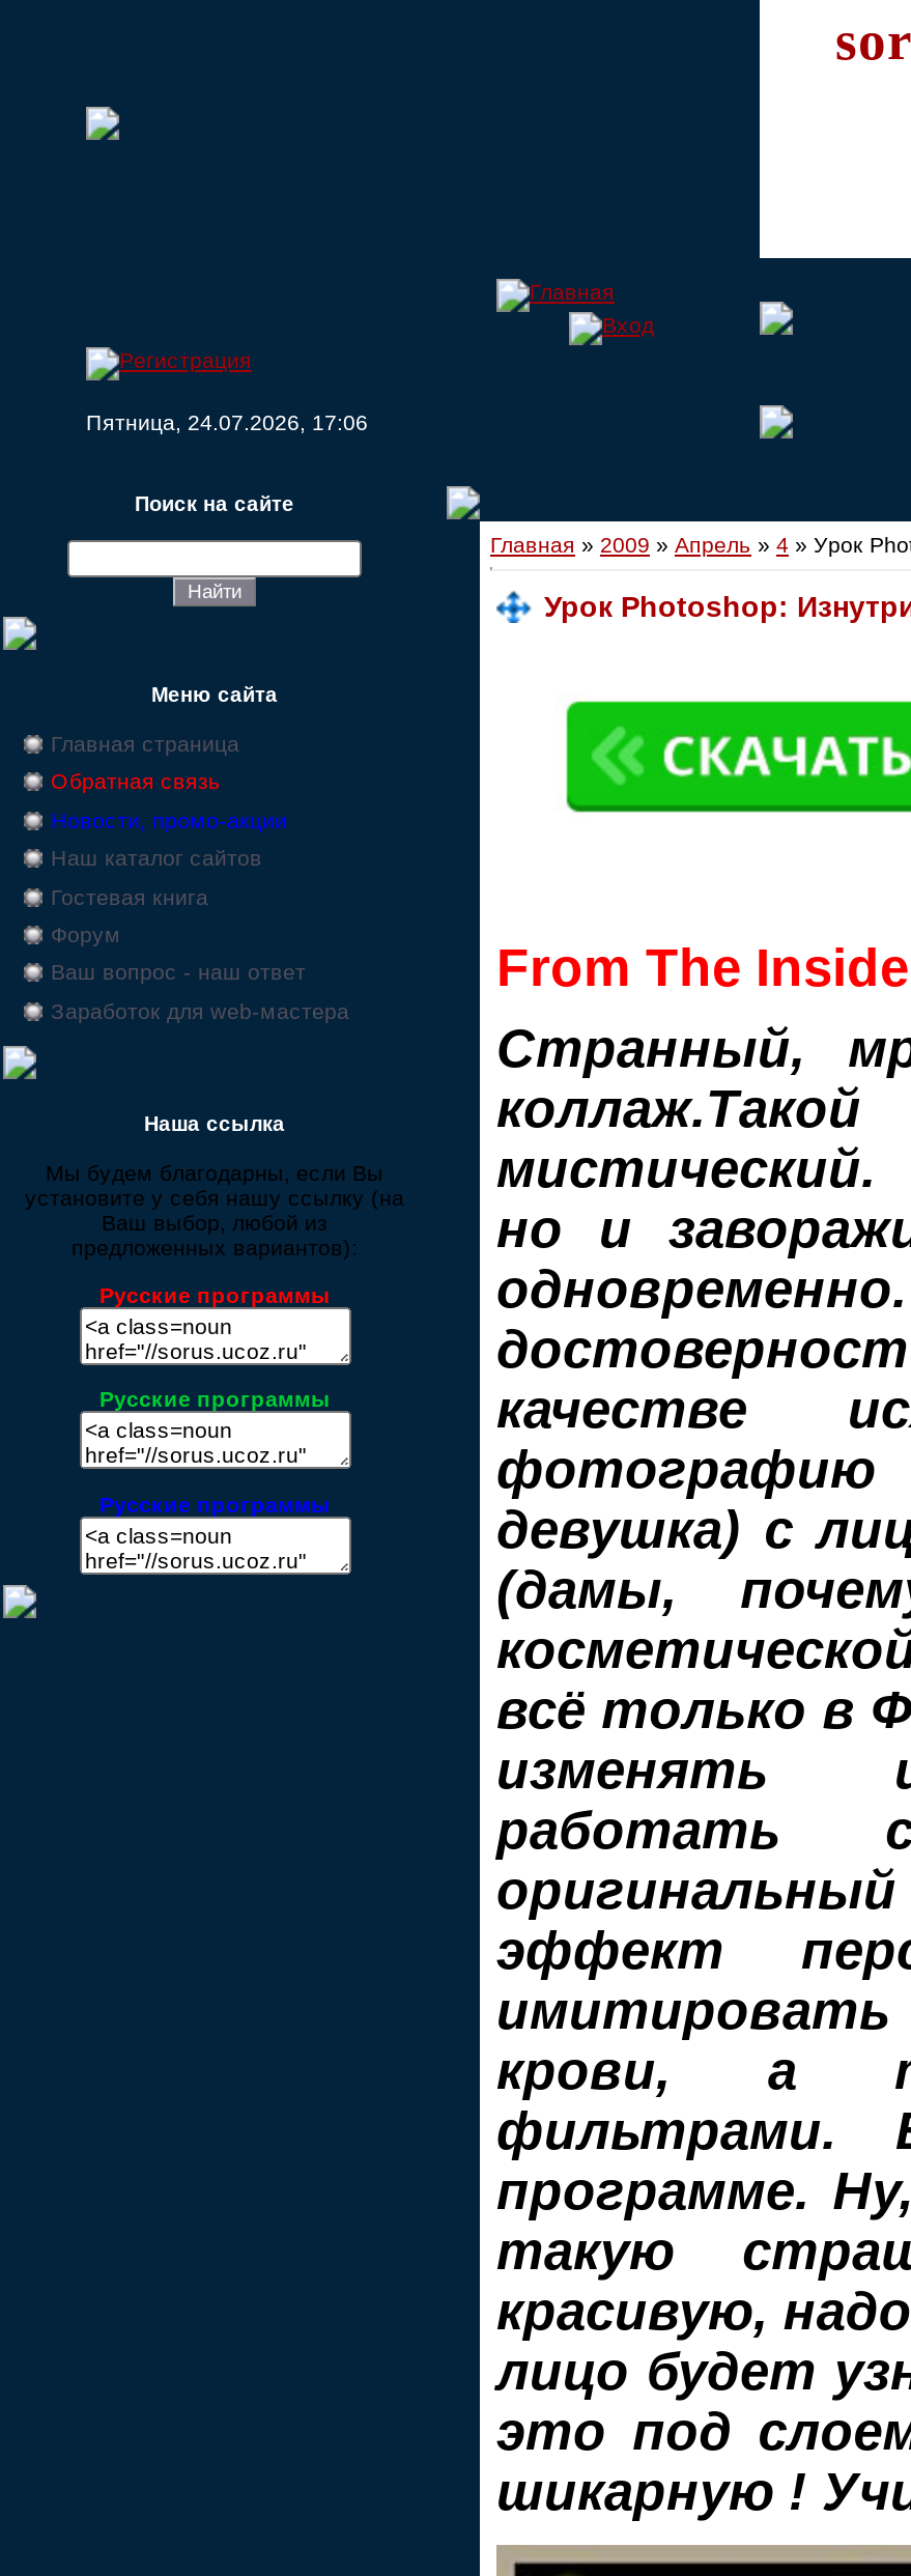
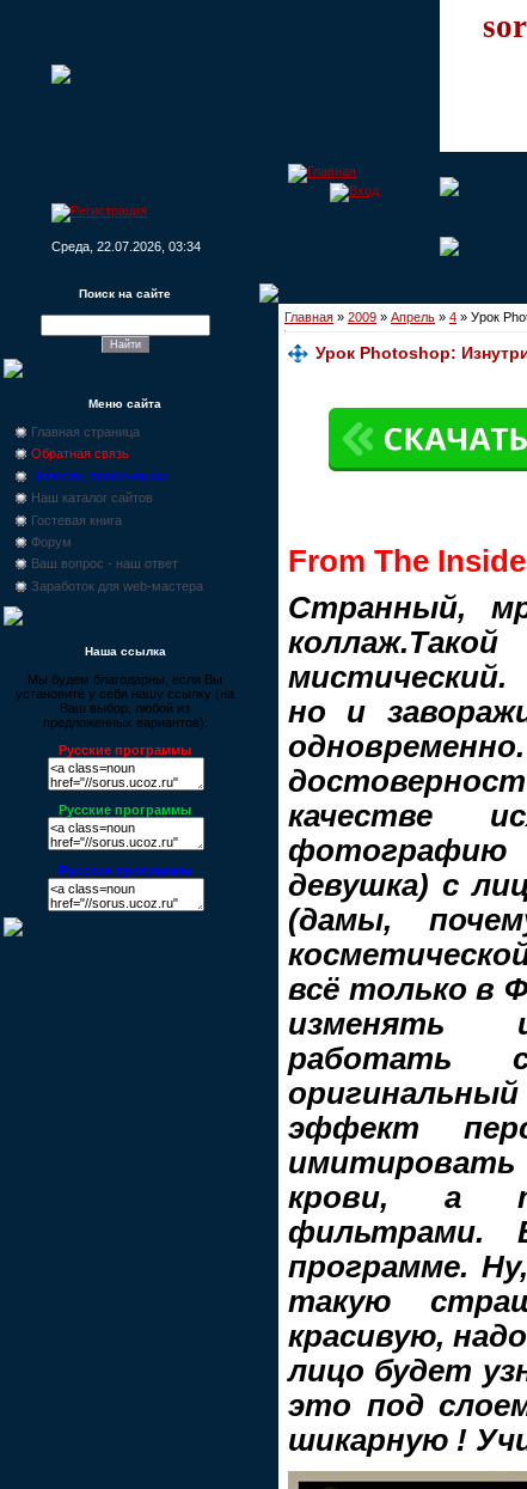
- Пятница, 24.07.2026, 17:06
+ Среда, 22.07.2026, 03:34
